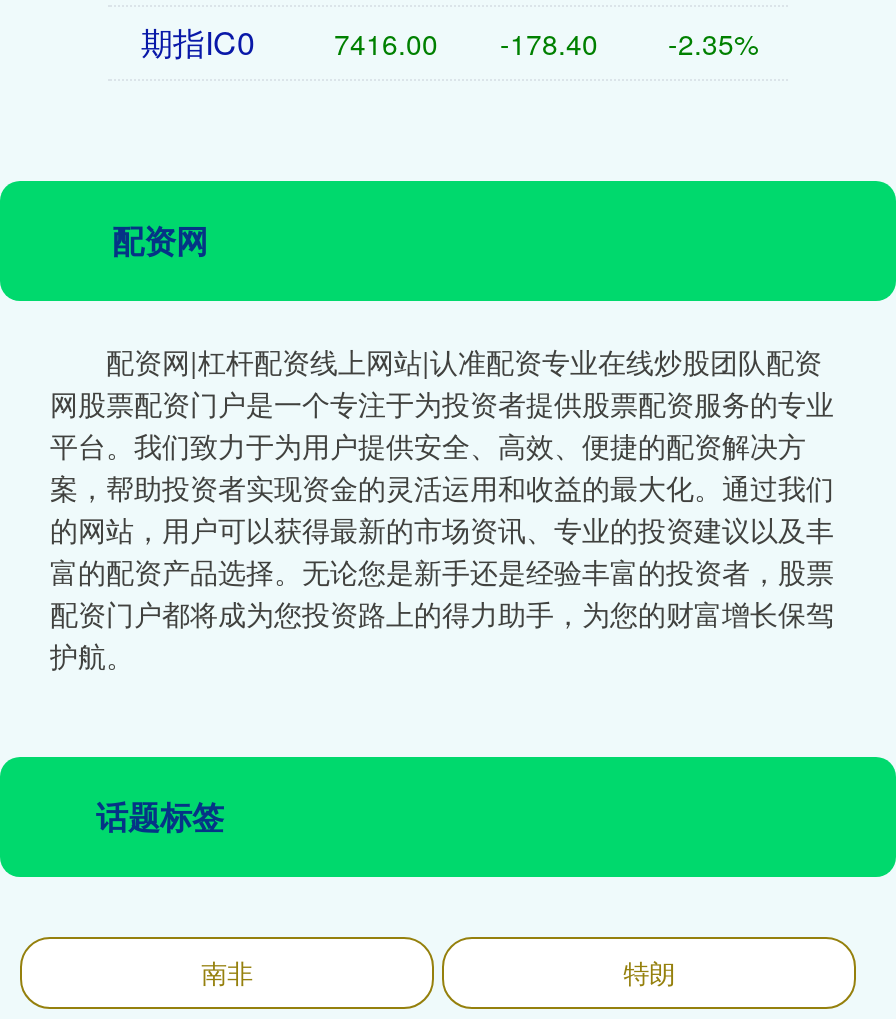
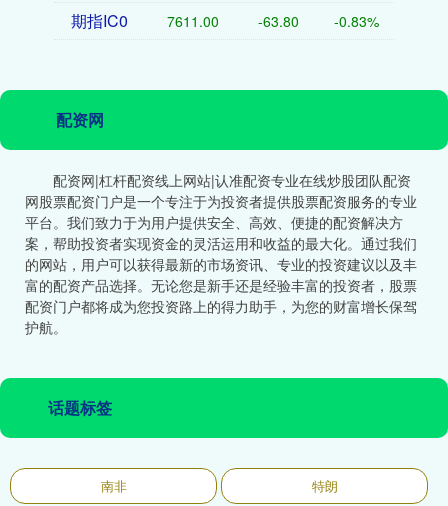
- 7416.00
+ 7611.00

- -178.40
+ -63.80

- -2.35%
+ -0.83%
